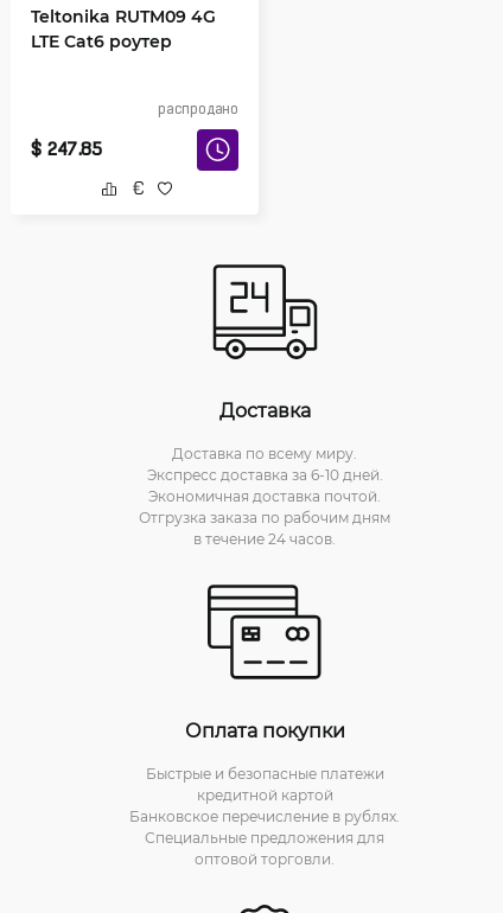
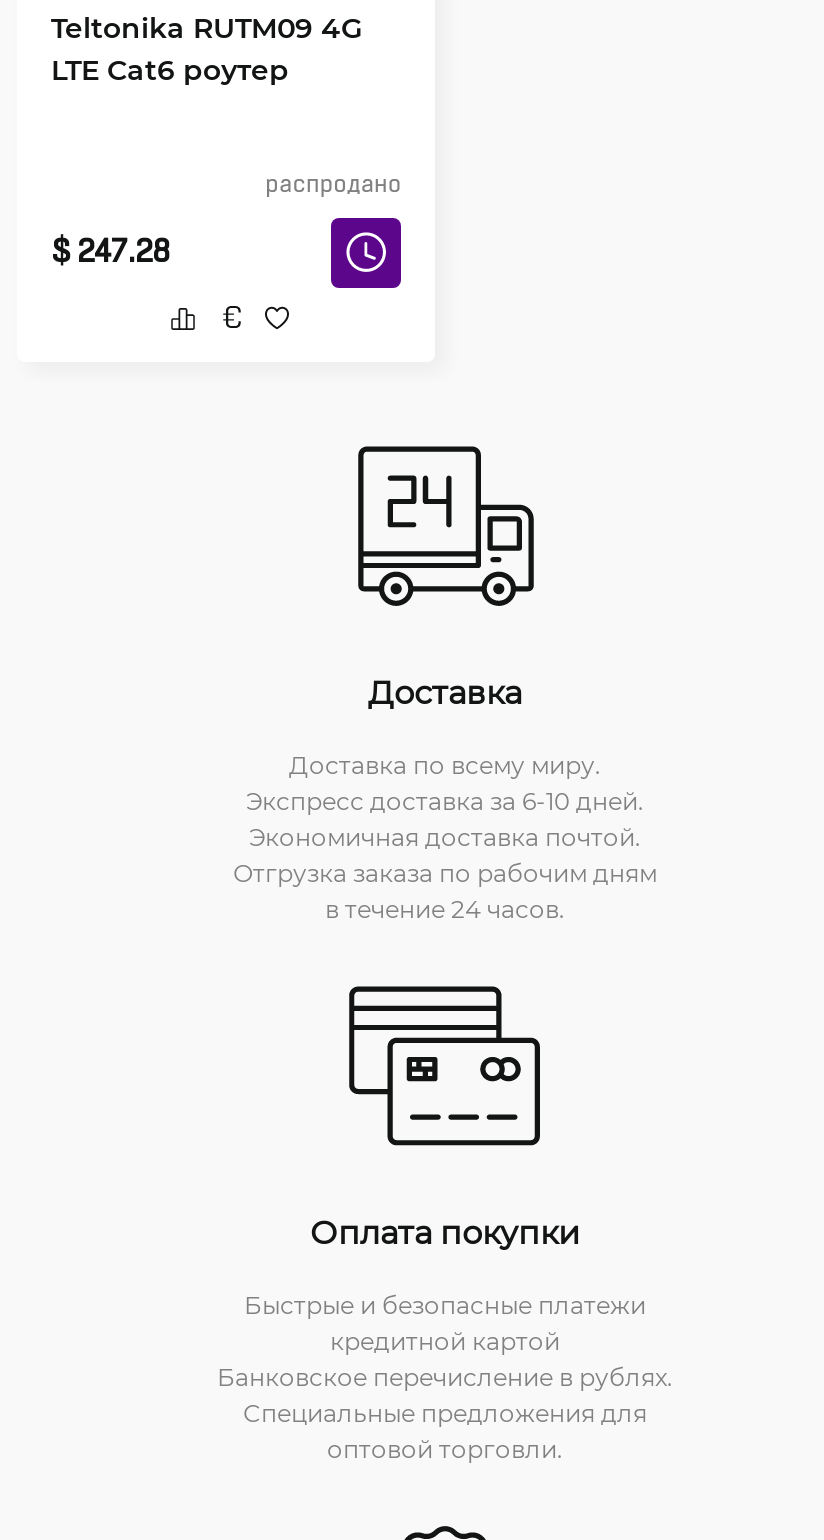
- $ 247.85
+ $ 247.28
